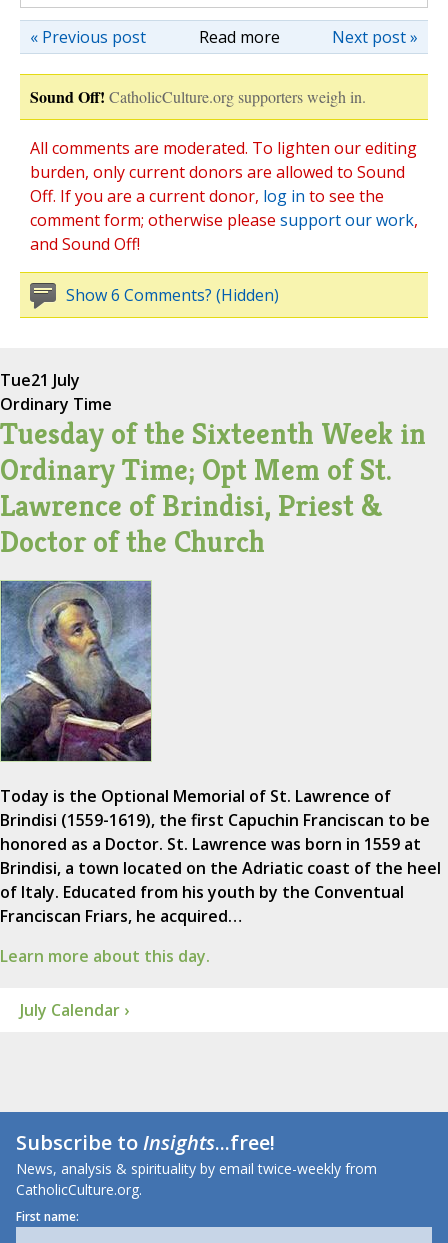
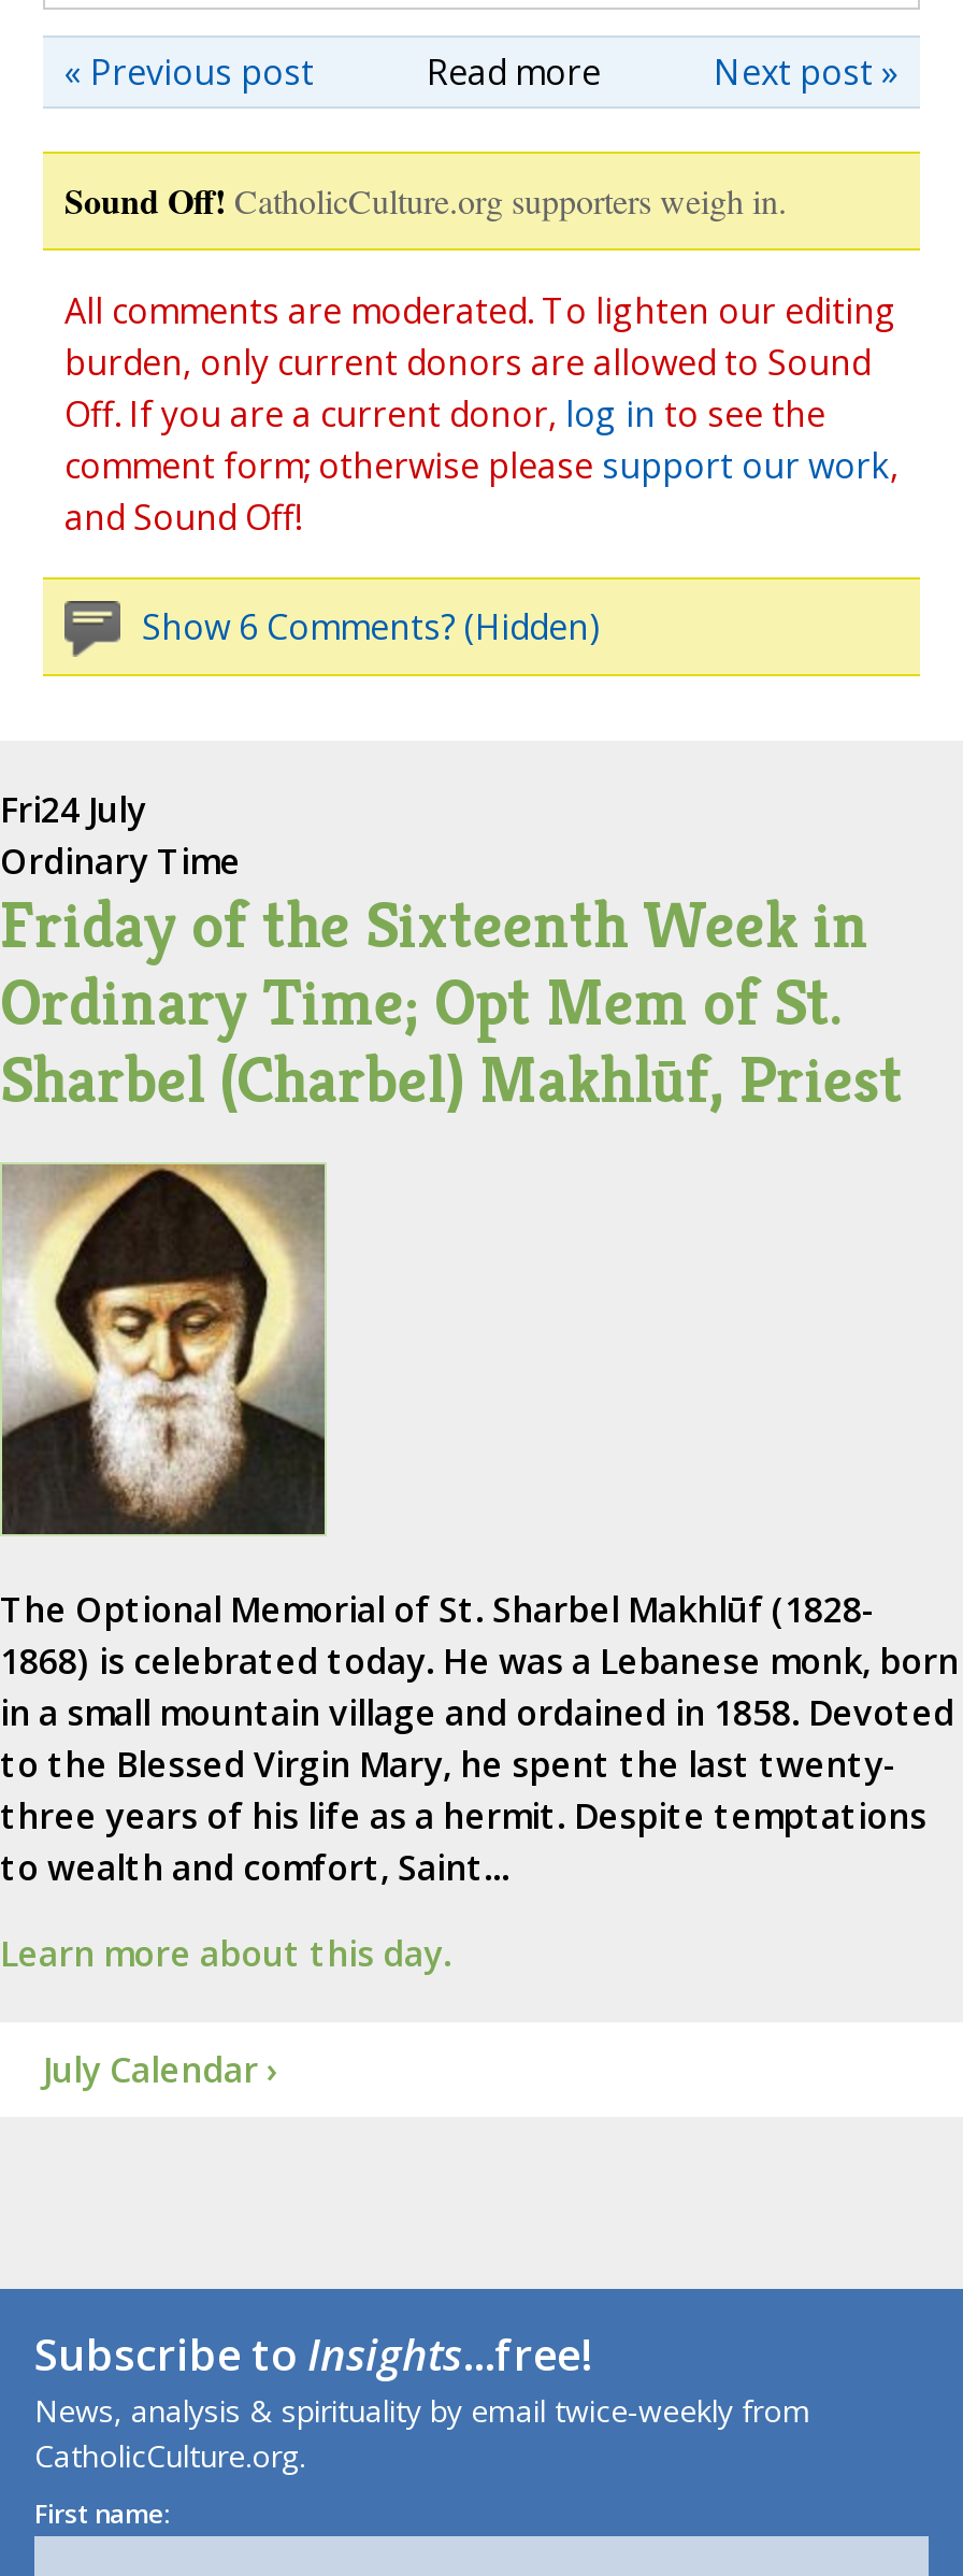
- Tue21 July
+ Fri24 July

- Tuesday of the Sixteenth Week in
+ Friday of the Sixteenth Week in

- Lawrence of Brindisi, Priest &
- Doctor of the Church
+ Sharbel (Charbel) Makhlūf, Priest

- [image]
+ [image]

- Today is the Optional Memorial of St. Lawrence of
- Brindisi (1559-1619), the first Capuchin Franciscan to be
- honored as a Doctor. St. Lawrence was born in 1559 at
- Brindisi, a town located on the Adriatic coast of the heel
- of Italy. Educated from his youth by the Conventual
- Franciscan Friars, he acquired…
+ The Optional Memorial of St. Sharbel Makhlūf (1828-
+ 1868) is celebrated today. He was a Lebanese monk, born
+ in a small mountain village and ordained in 1858. Devoted
+ to the Blessed Virgin Mary, he spent the last twenty-
+ three years of his life as a hermit. Despite temptations
+ to wealth and comfort, Saint…
